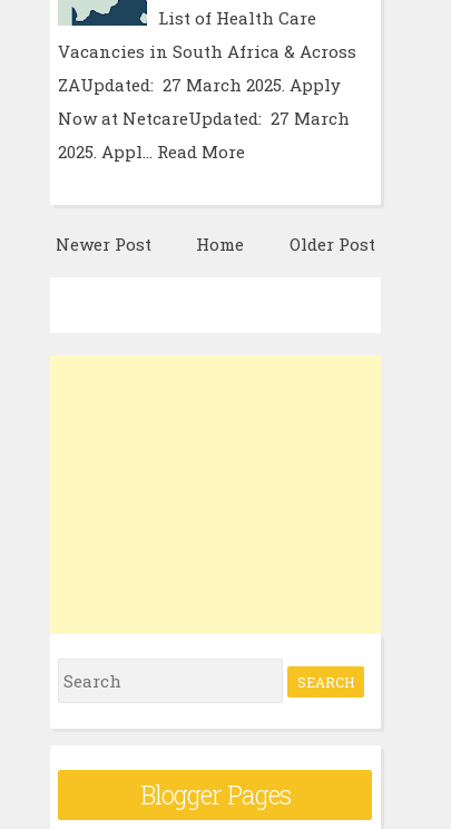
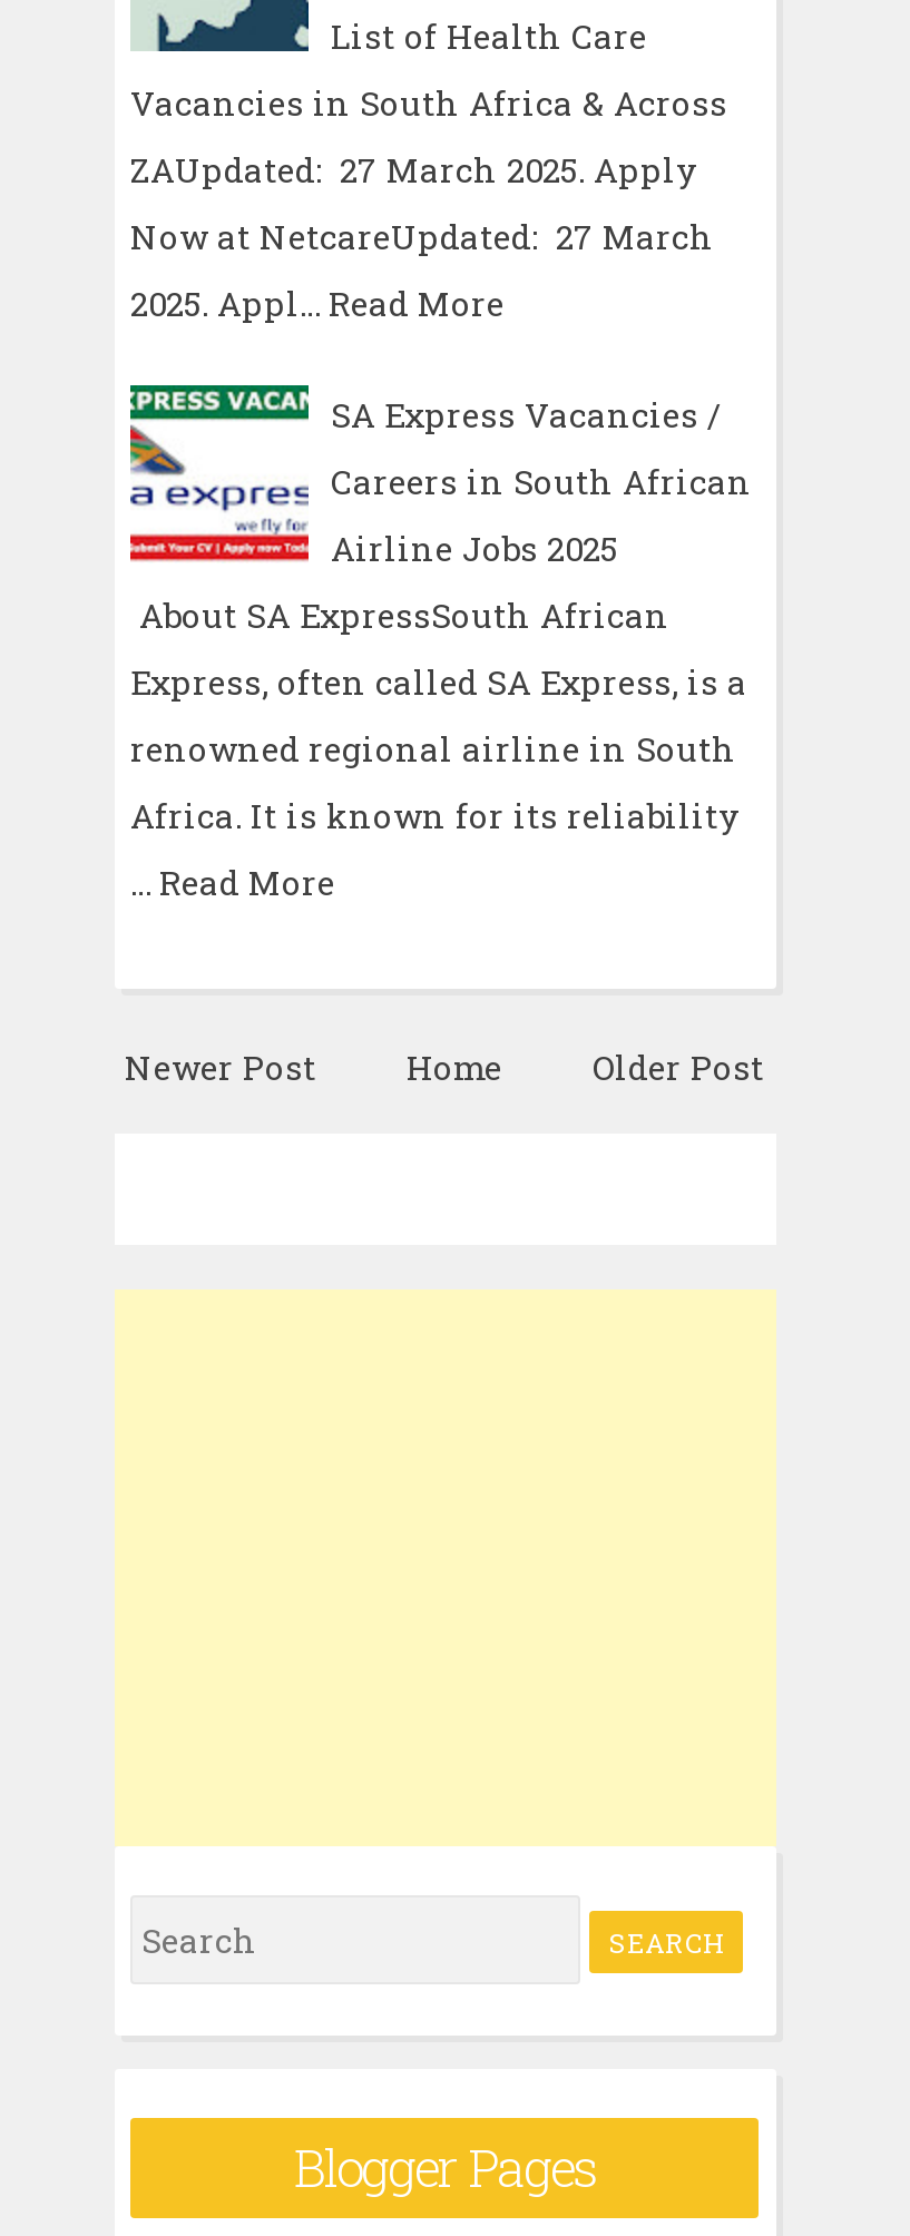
+ [image]
+ SA Express Vacancies /
+ Careers in South African
+ Airline Jobs 2025
+ About SA ExpressSouth African
+ Express, often called SA Express, is a
+ renowned regional airline in South
+ Africa. It is known for its reliability
+ … Read More
